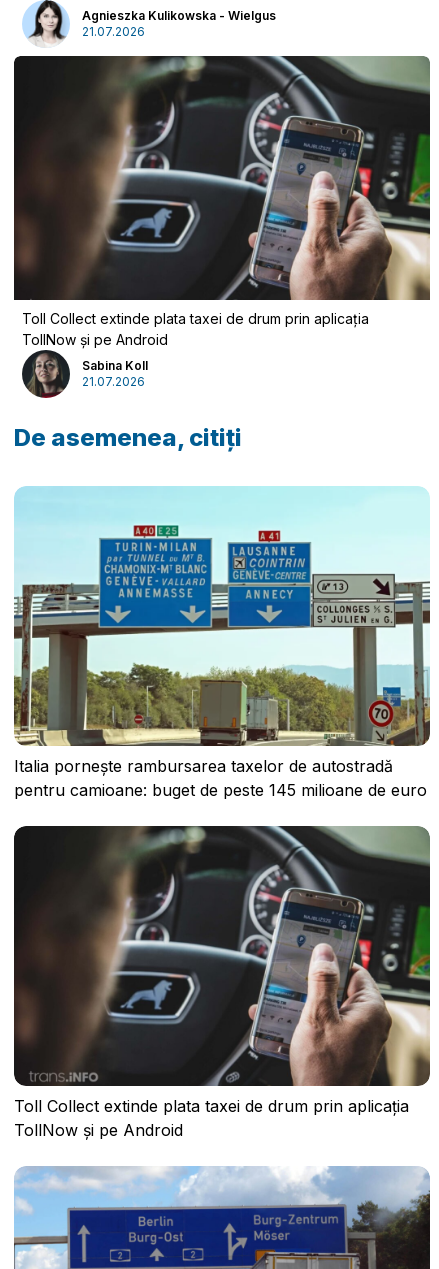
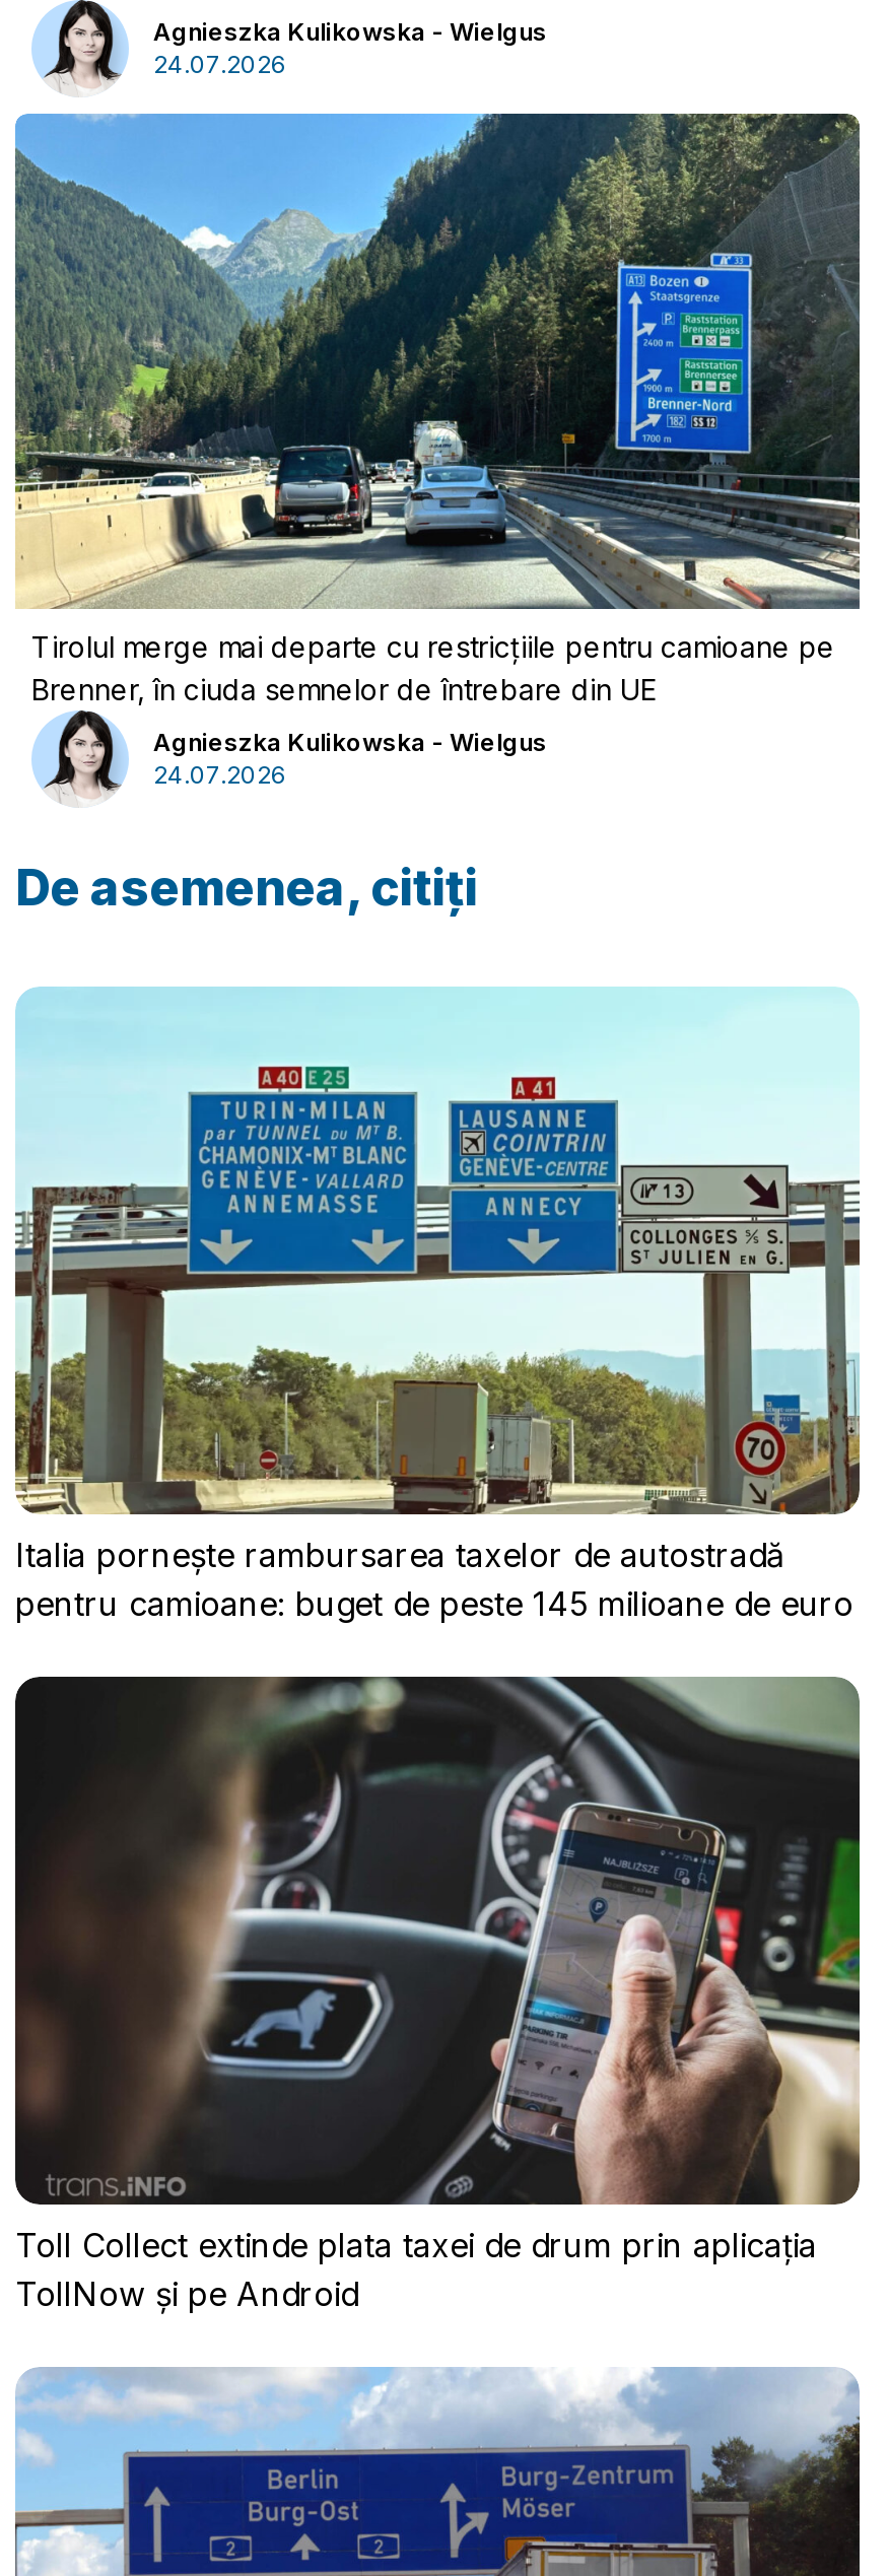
- 21.07.2026
+ 24.07.2026

- [image]
- Toll Collect extinde plata taxei de drum prin aplicația
- TollNow și pe Android
+ [image]
+ Tirolul merge mai departe cu restricțiile pentru camioane pe
+ Brenner, în ciuda semnelor de întrebare din UE

- [image]
- Sabina Koll
- 21.07.2026
+ [image]
+ Agnieszka Kulikowska - Wielgus
+ 24.07.2026
